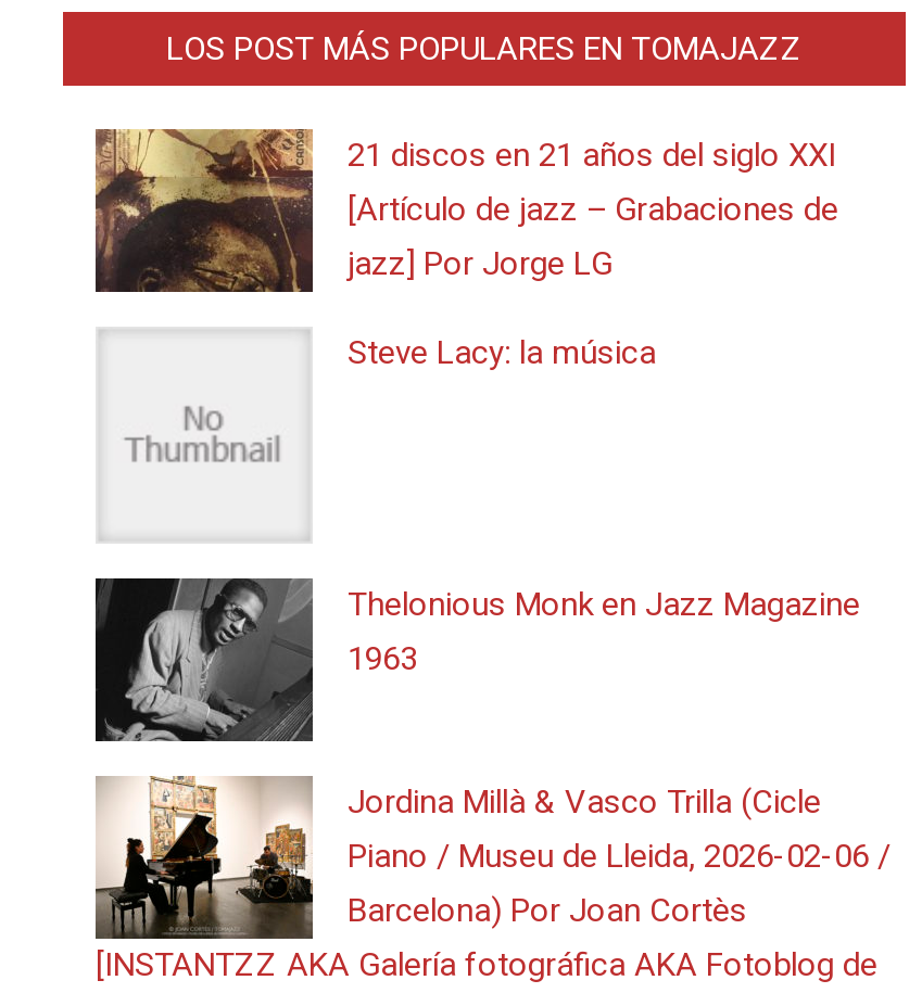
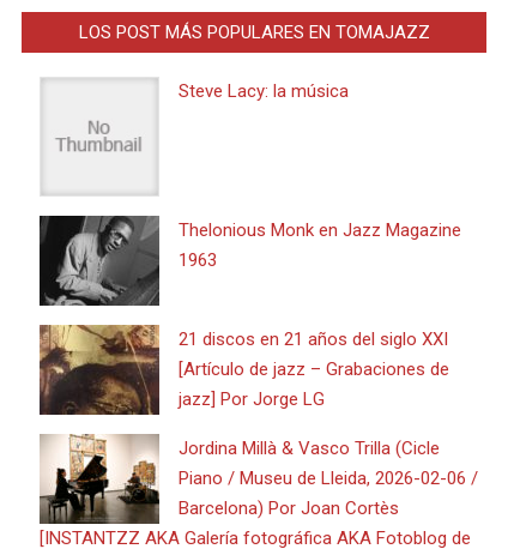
moved down: [image] | 21 discos en 21 años del siglo XXI | [Artículo de jazz – Grabaciones de | jazz] Por Jorge LG

moved up: Steve Lacy: la música | Thelonious Monk en Jazz Magazine | 1963
